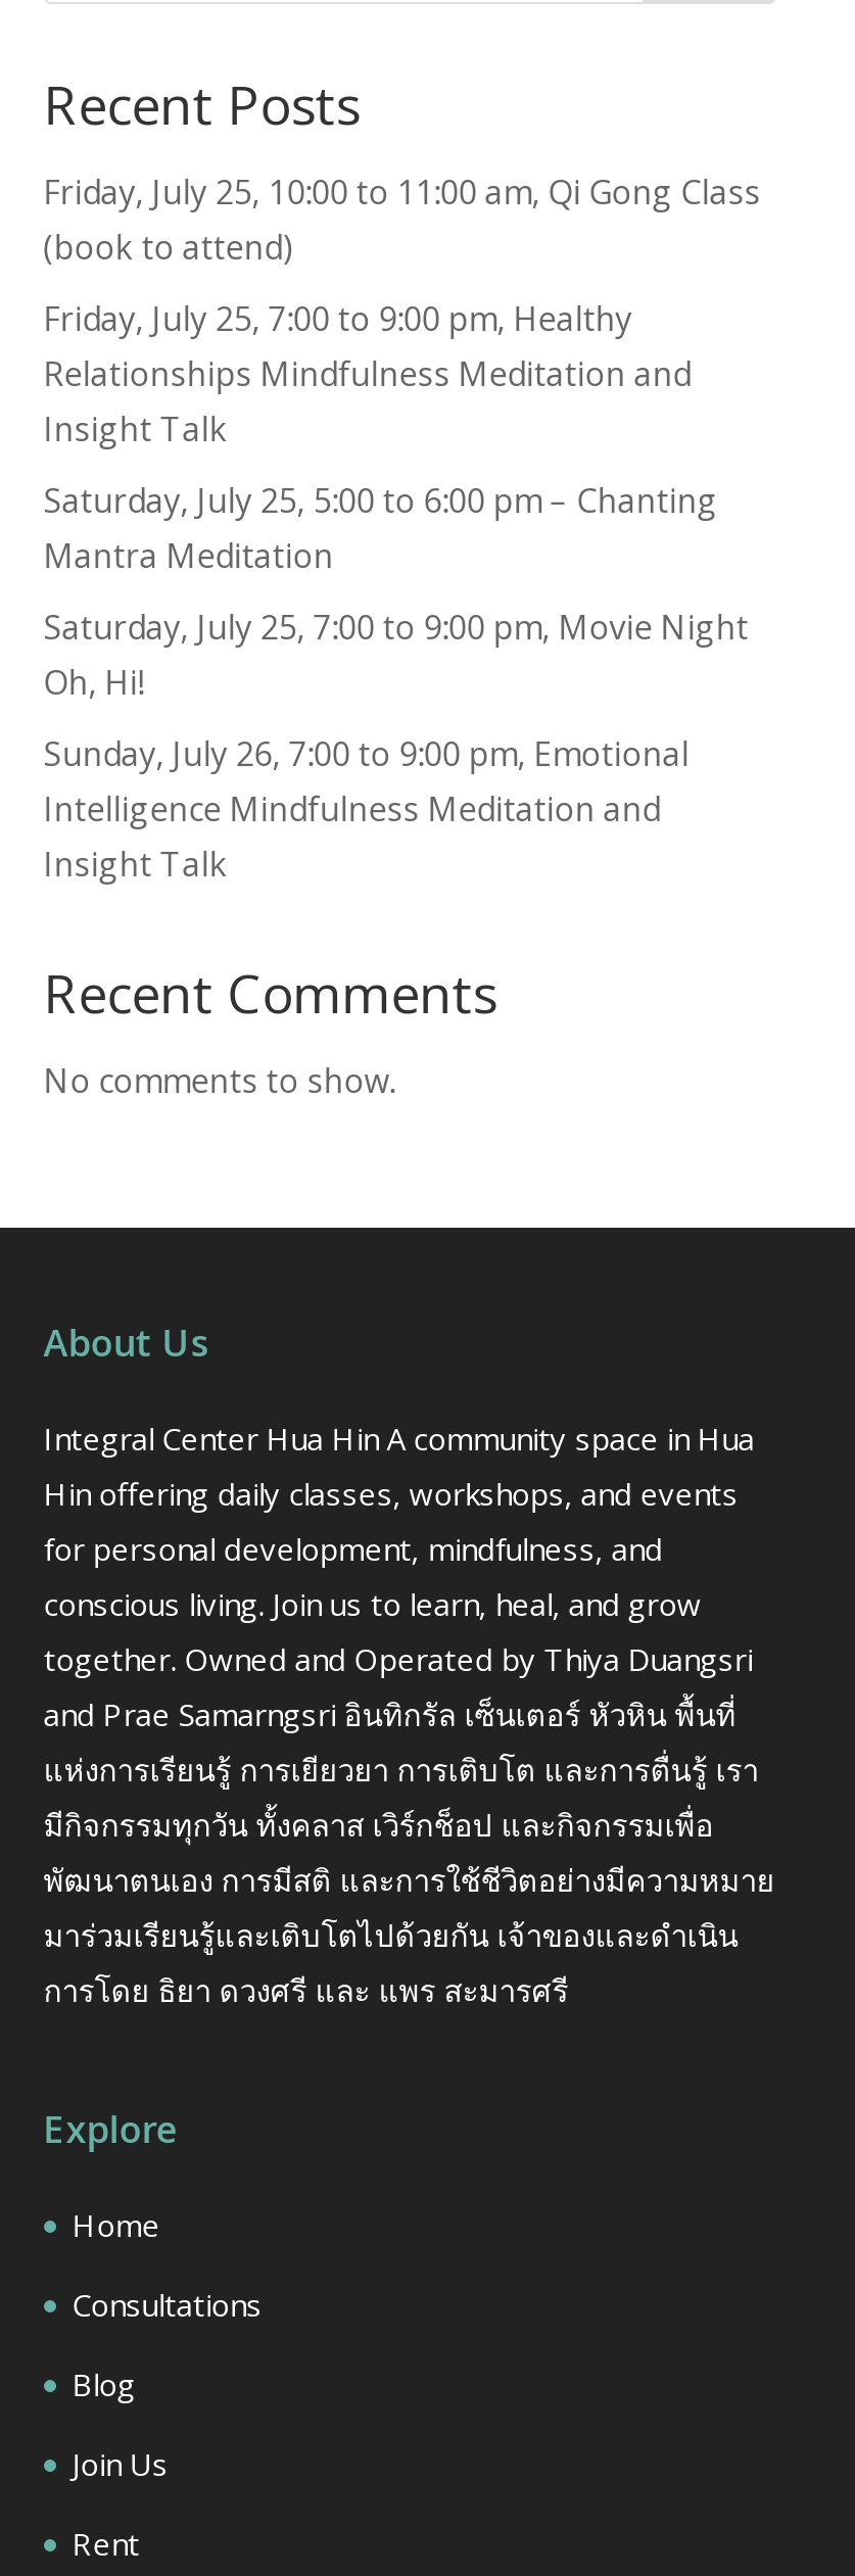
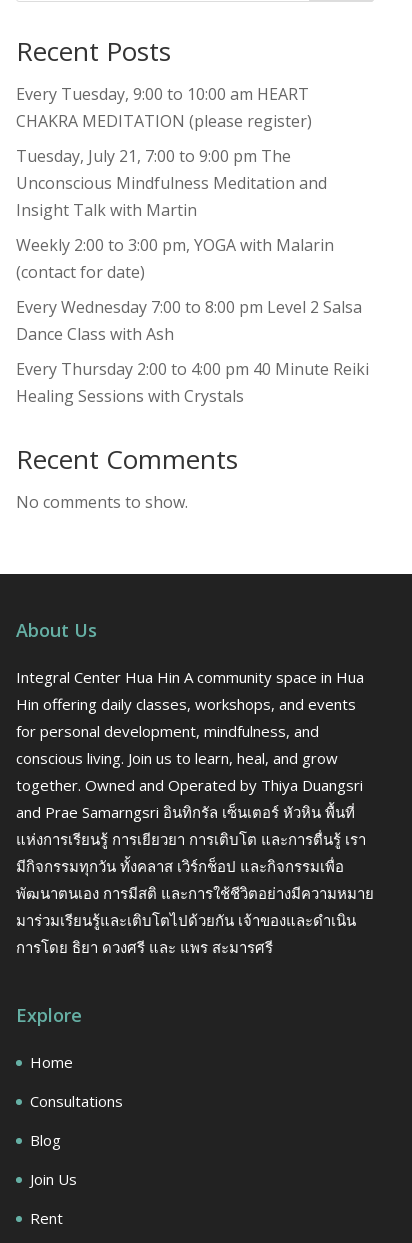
- Friday, July 25, 10:00 to 11:00 am, Qi Gong Class
- (book to attend)
+ Every Tuesday, 9:00 to 10:00 am HEART
+ CHAKRA MEDITATION (please register)

- Friday, July 25, 7:00 to 9:00 pm, Healthy
- Relationships Mindfulness Meditation and
- Insight Talk
+ Tuesday, July 21, 7:00 to 9:00 pm The
+ Unconscious Mindfulness Meditation and
+ Insight Talk with Martin

- Saturday, July 25, 5:00 to 6:00 pm – Chanting
- Mantra Meditation
+ Weekly 2:00 to 3:00 pm, YOGA with Malarin
+ (contact for date)

- Saturday, July 25, 7:00 to 9:00 pm, Movie Night
- Oh, Hi!
+ Every Wednesday 7:00 to 8:00 pm Level 2 Salsa
+ Dance Class with Ash

- Sunday, July 26, 7:00 to 9:00 pm, Emotional
- Intelligence Mindfulness Meditation and
- Insight Talk
+ Every Thursday 2:00 to 4:00 pm 40 Minute Reiki
+ Healing Sessions with Crystals
